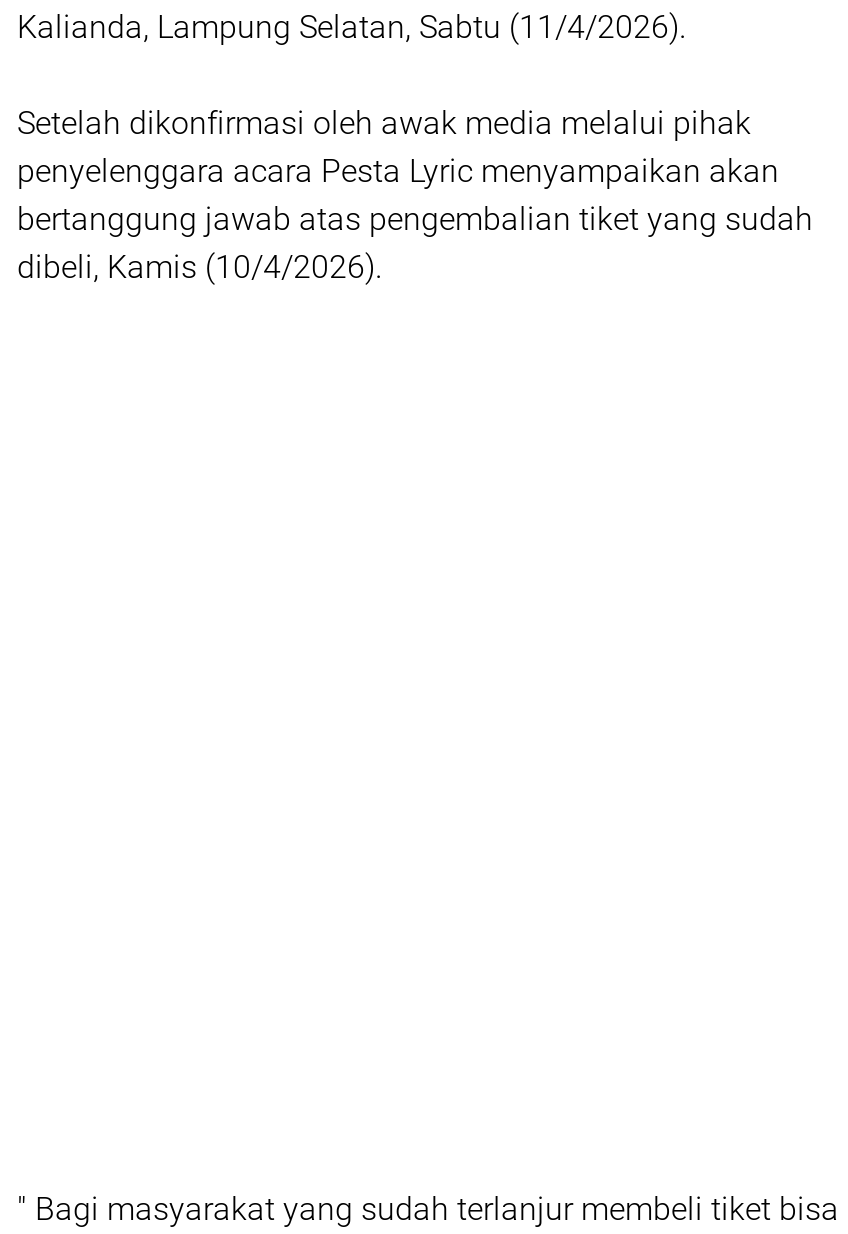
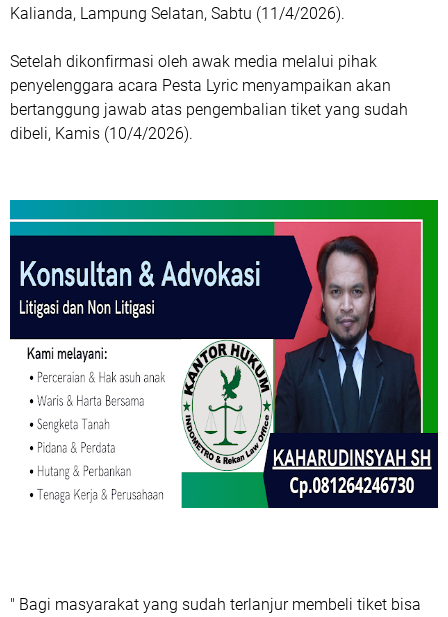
+ [image]
